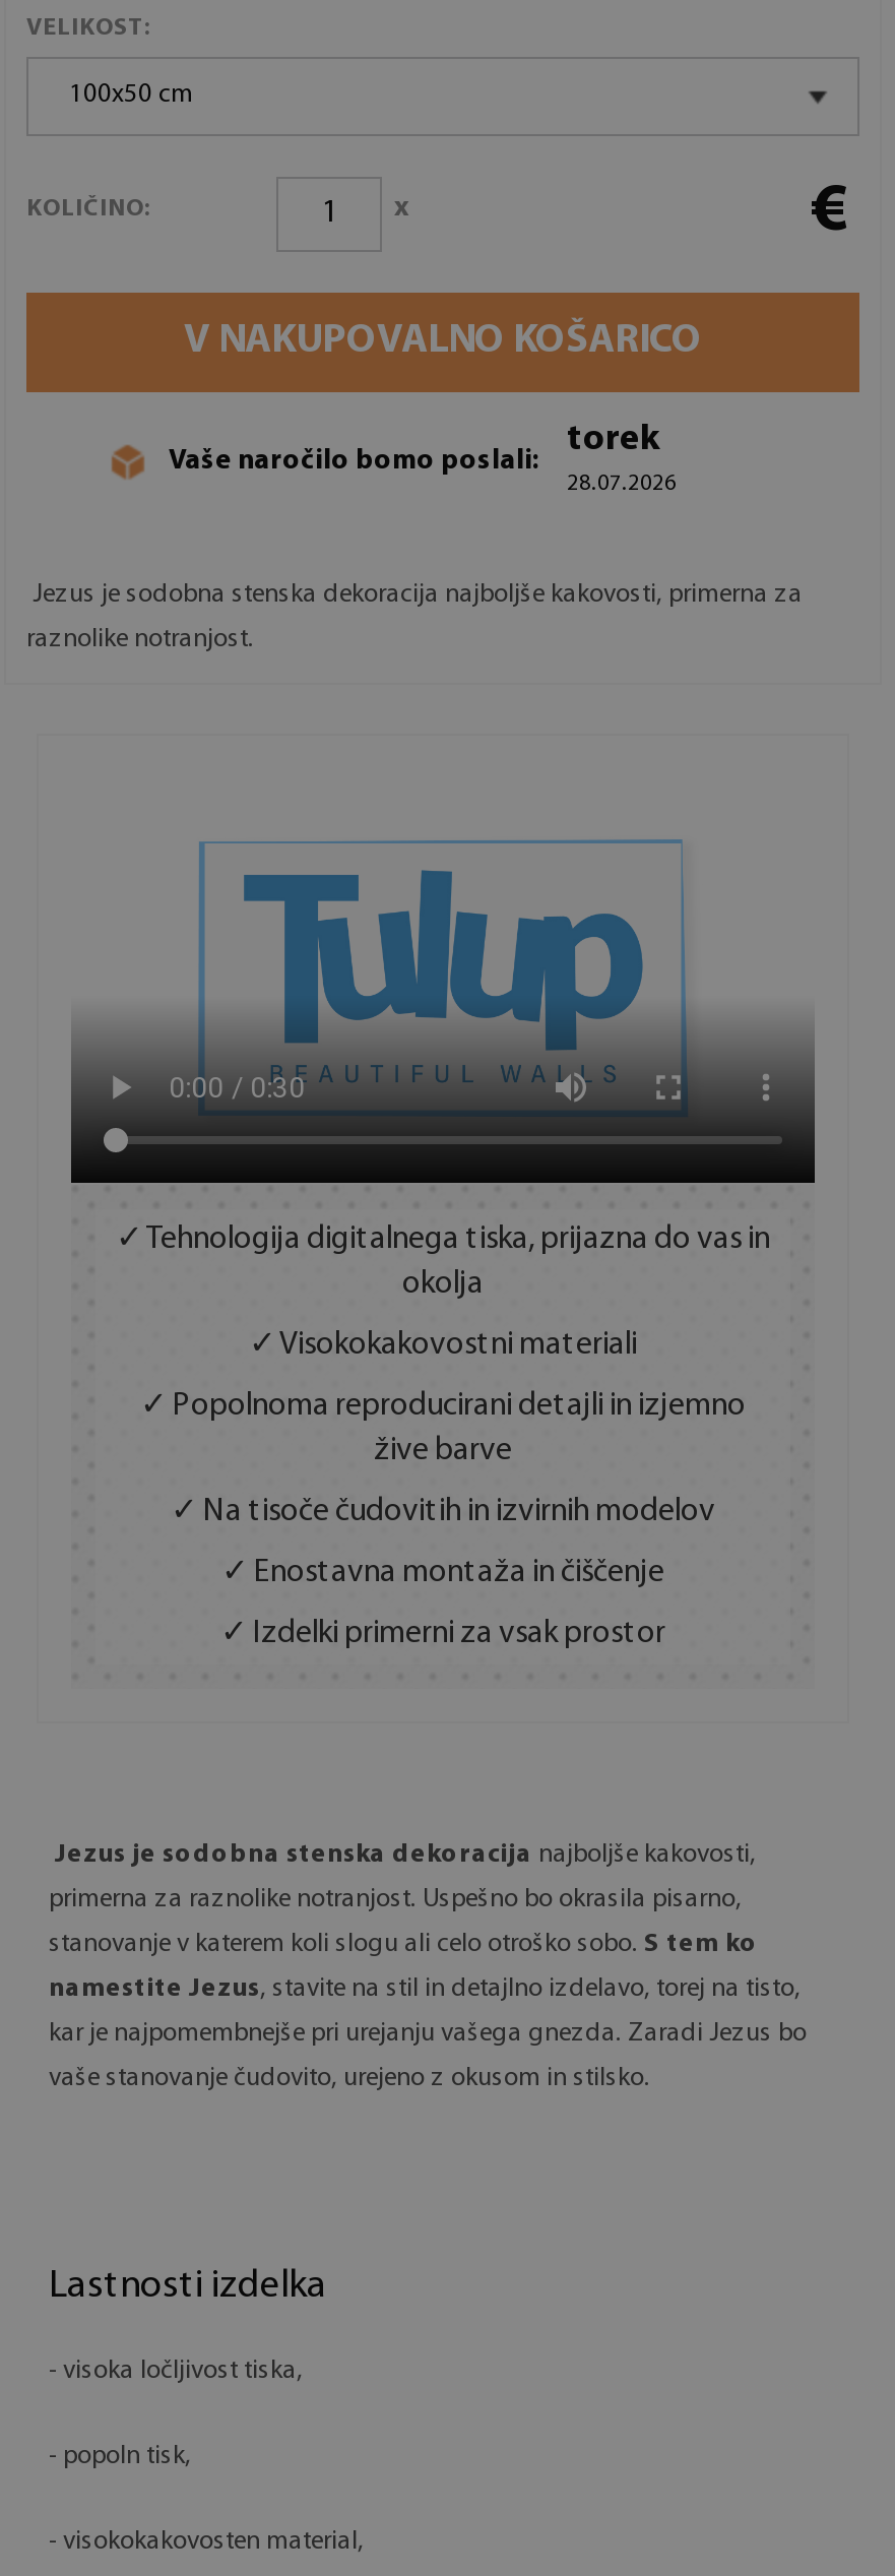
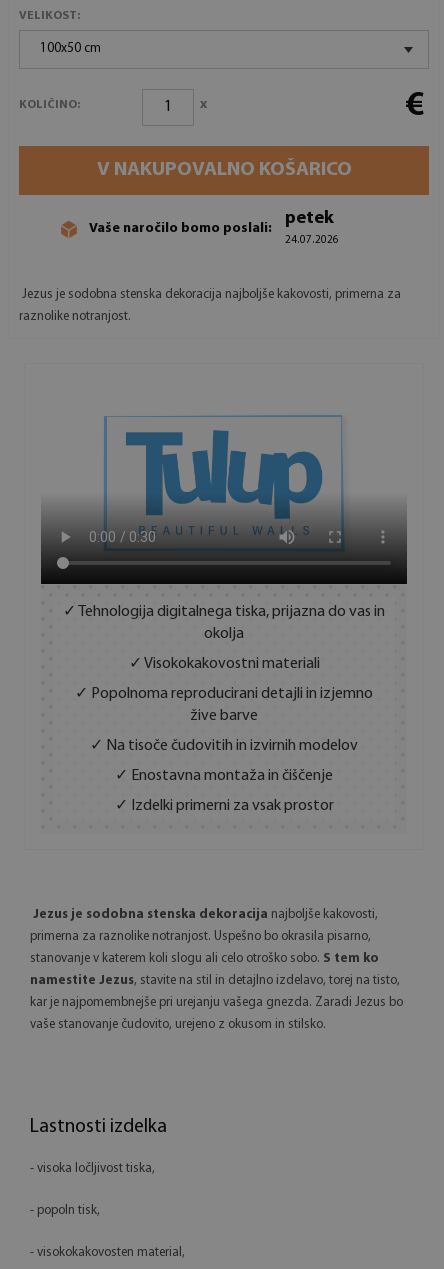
- torek
- 28.07.2026
+ petek
+ 24.07.2026
